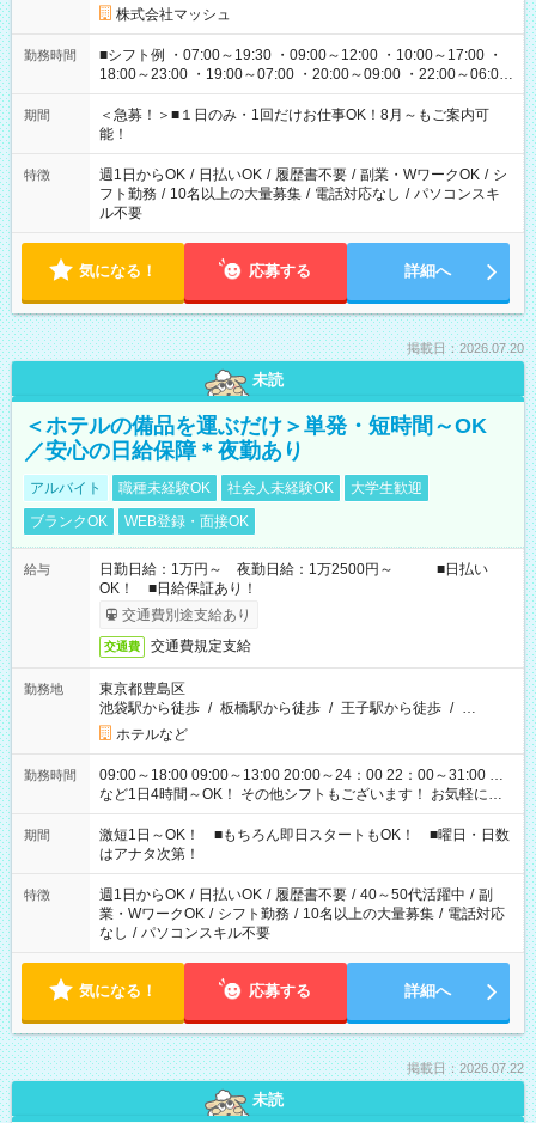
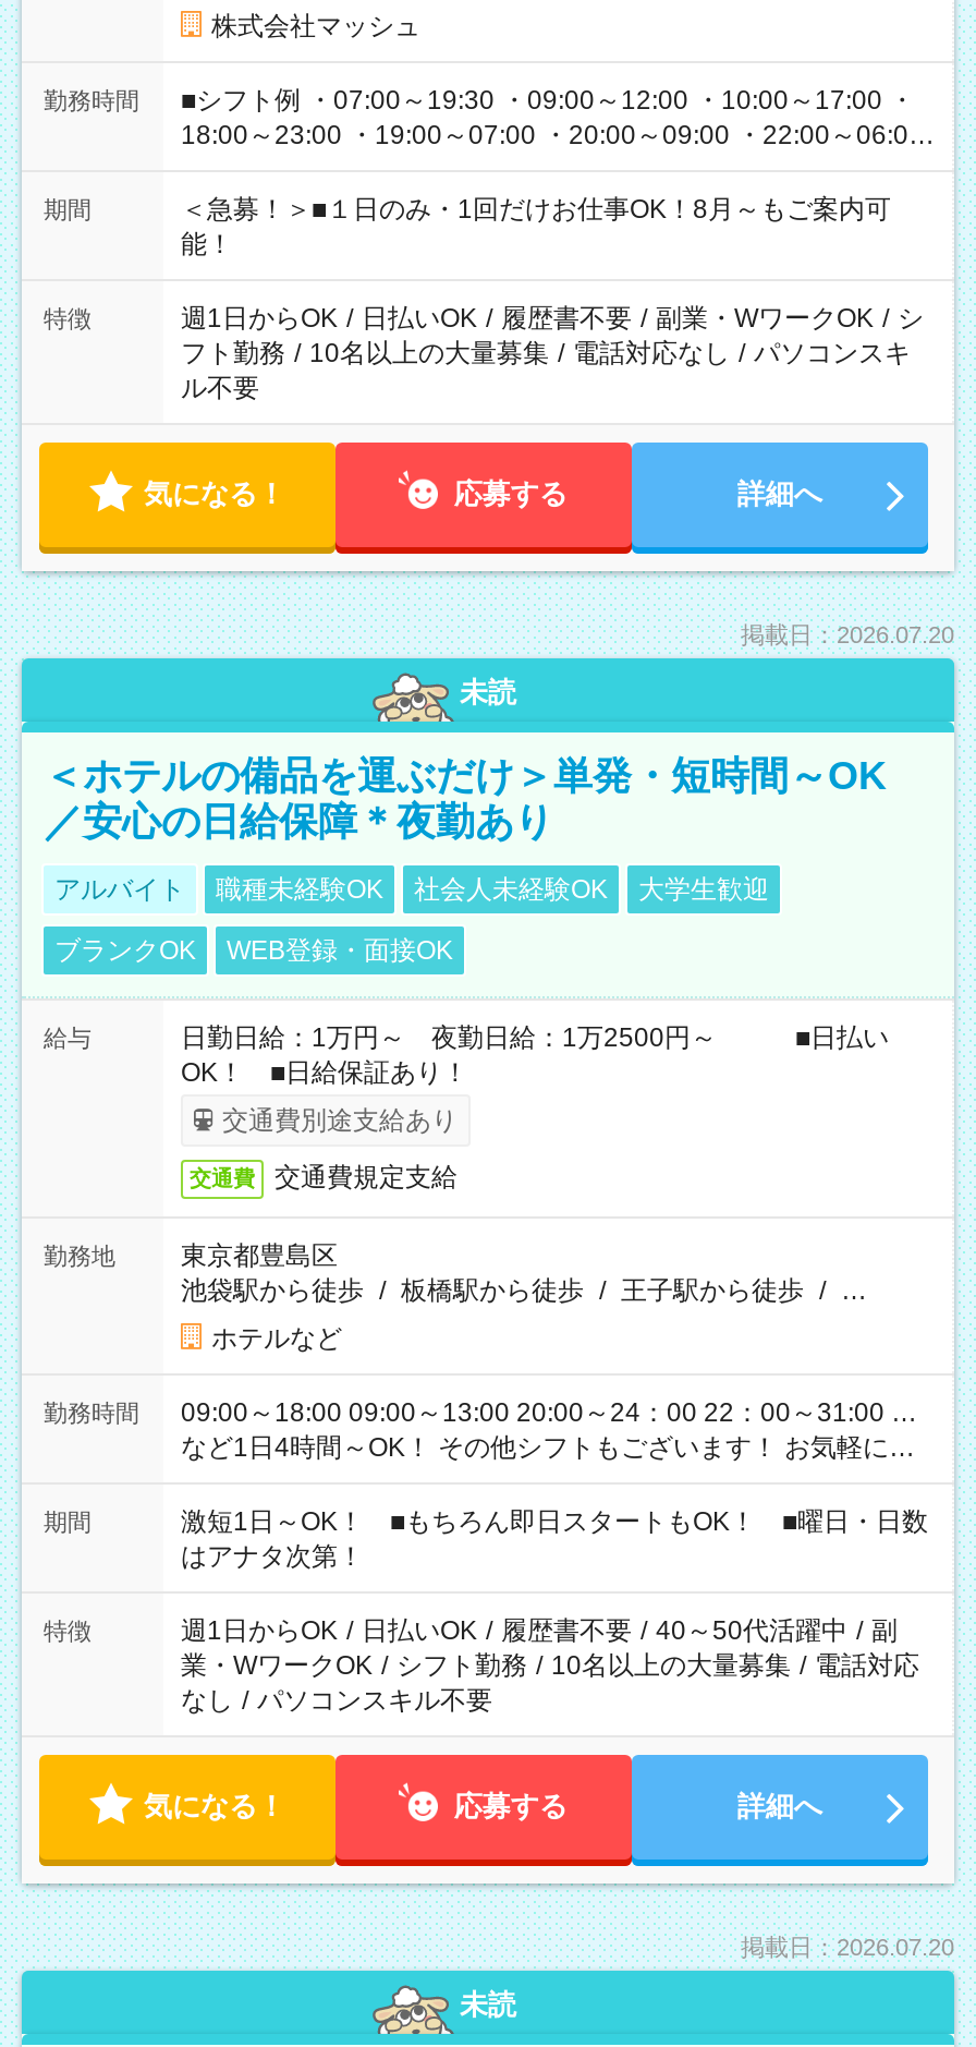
- 掲載日：2026.07.22
+ 掲載日：2026.07.20
